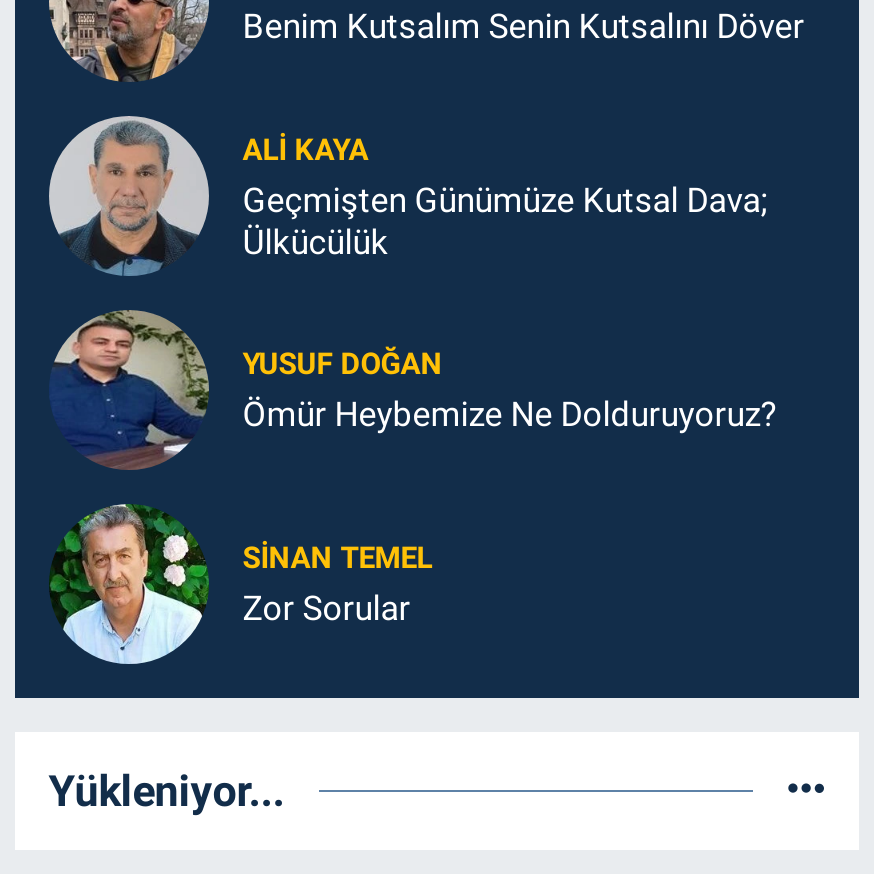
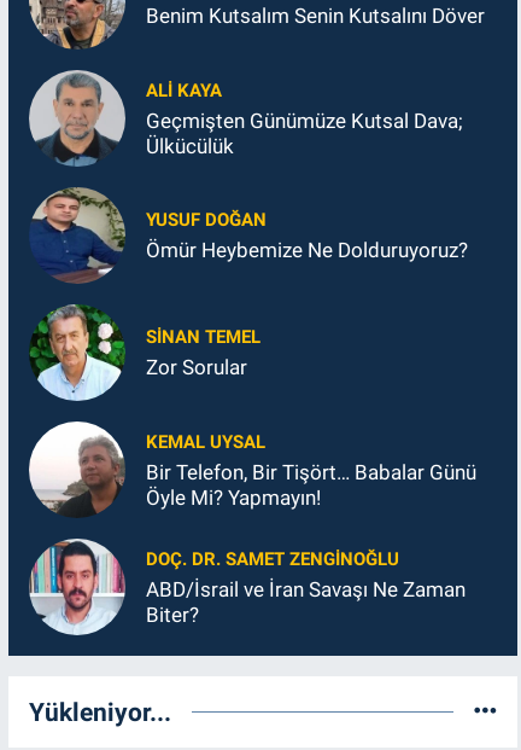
+ [image]
+ KEMAL UYSAL
+ Bir Telefon, Bir Tişört… Babalar Günü
+ Öyle Mi? Yapmayın!
+ DOÇ. DR. SAMET ZENGİNOĞLU
+ ABD/İsrail ve İran Savaşı Ne Zaman
+ Biter?

+ [image]
